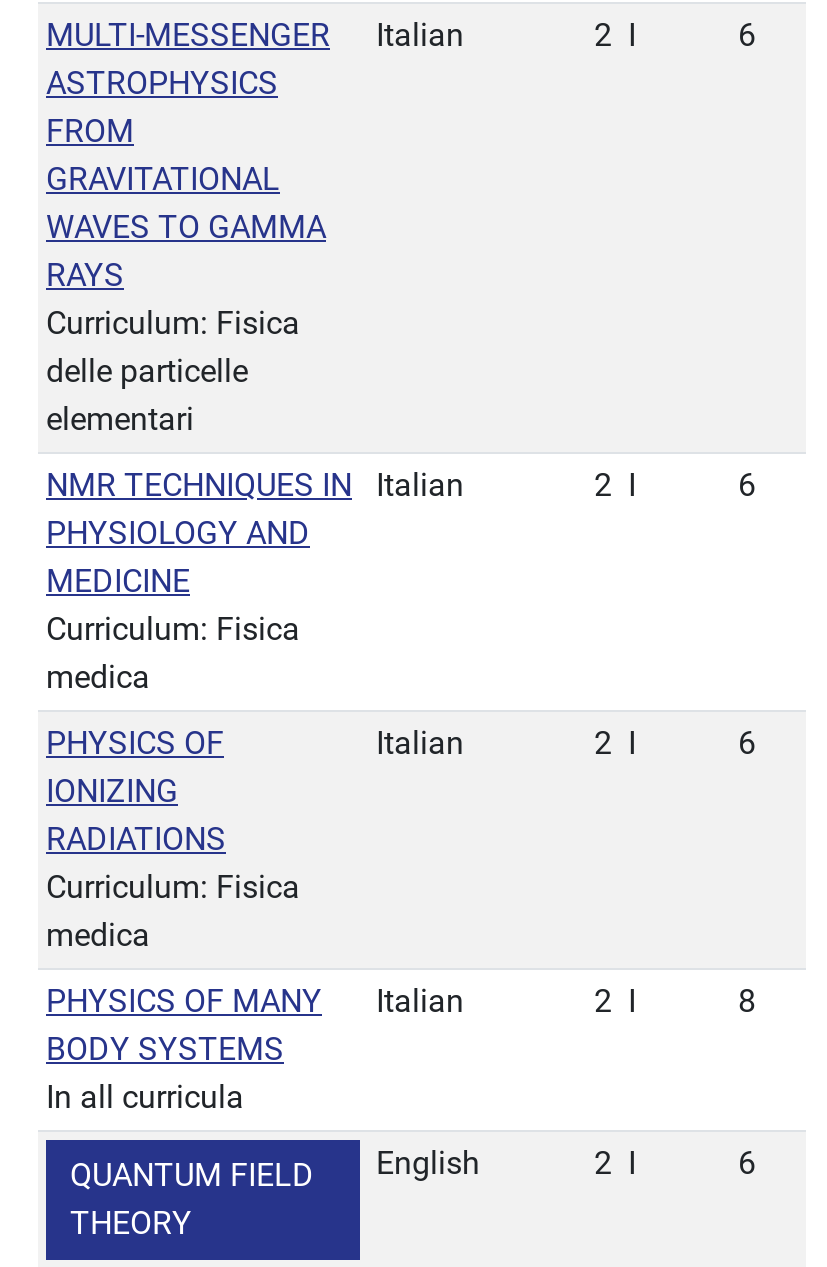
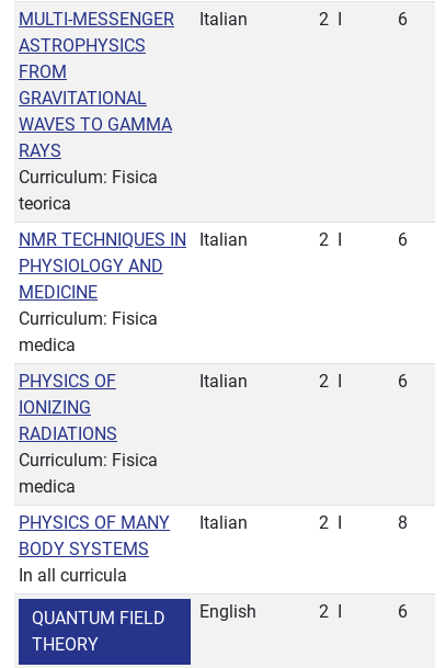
- delle particelle
- elementari
+ teorica
